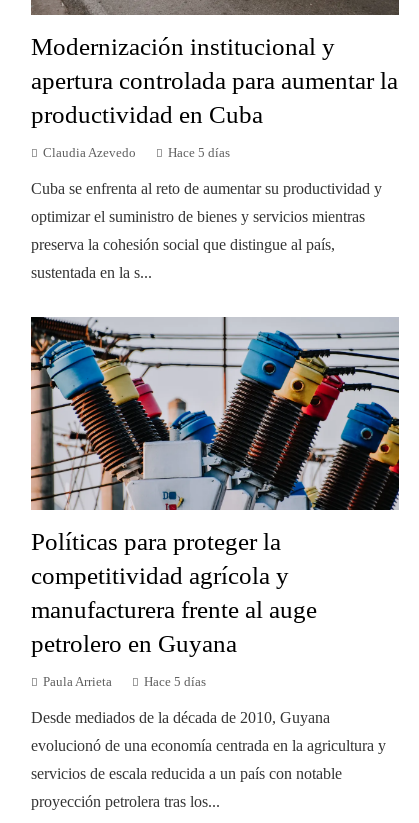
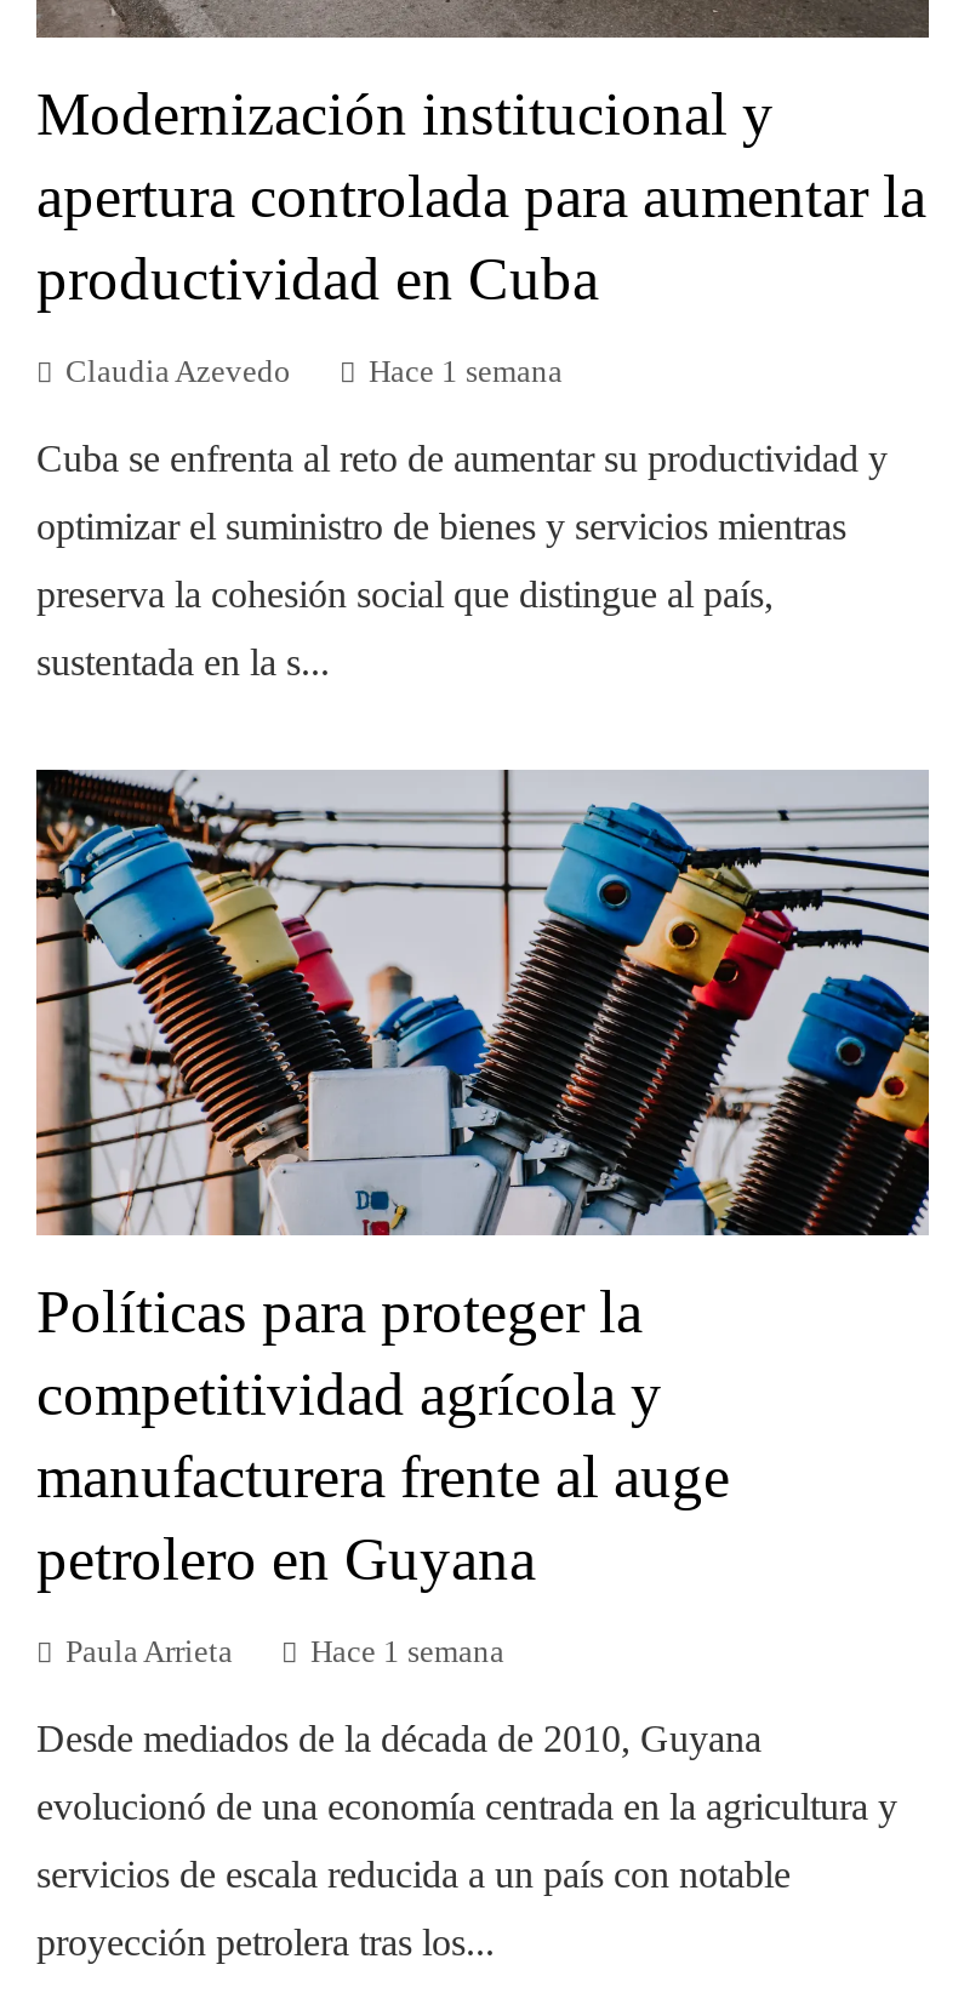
- Hace 5 días
+ Hace 1 semana

- Hace 5 días
+ Hace 1 semana
